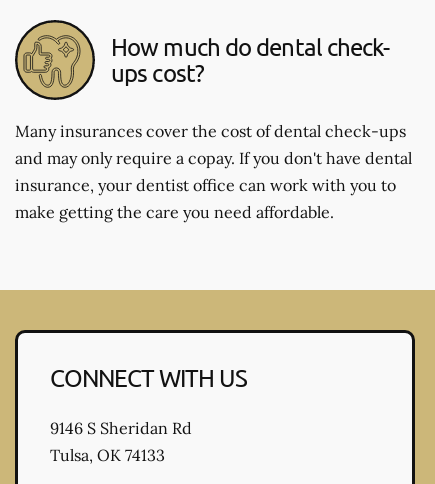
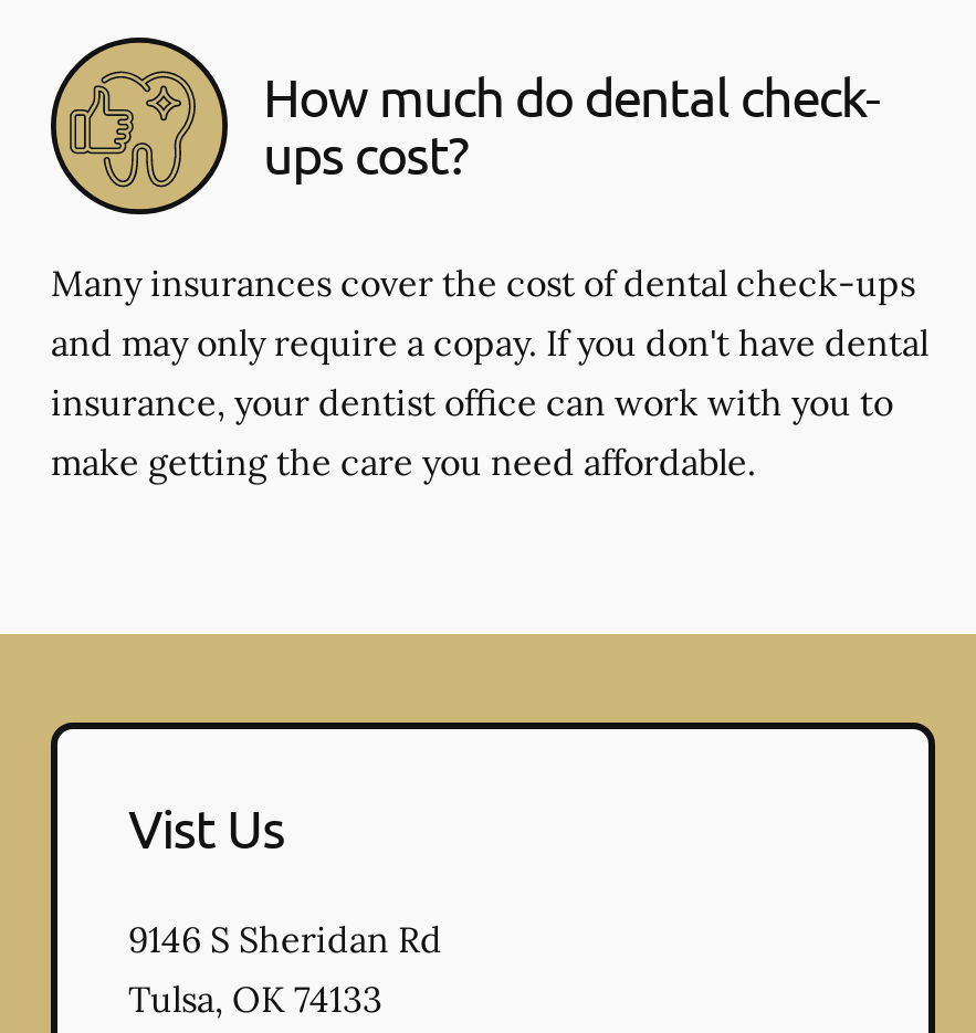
- CONNECT WITH US
+ Vist Us
